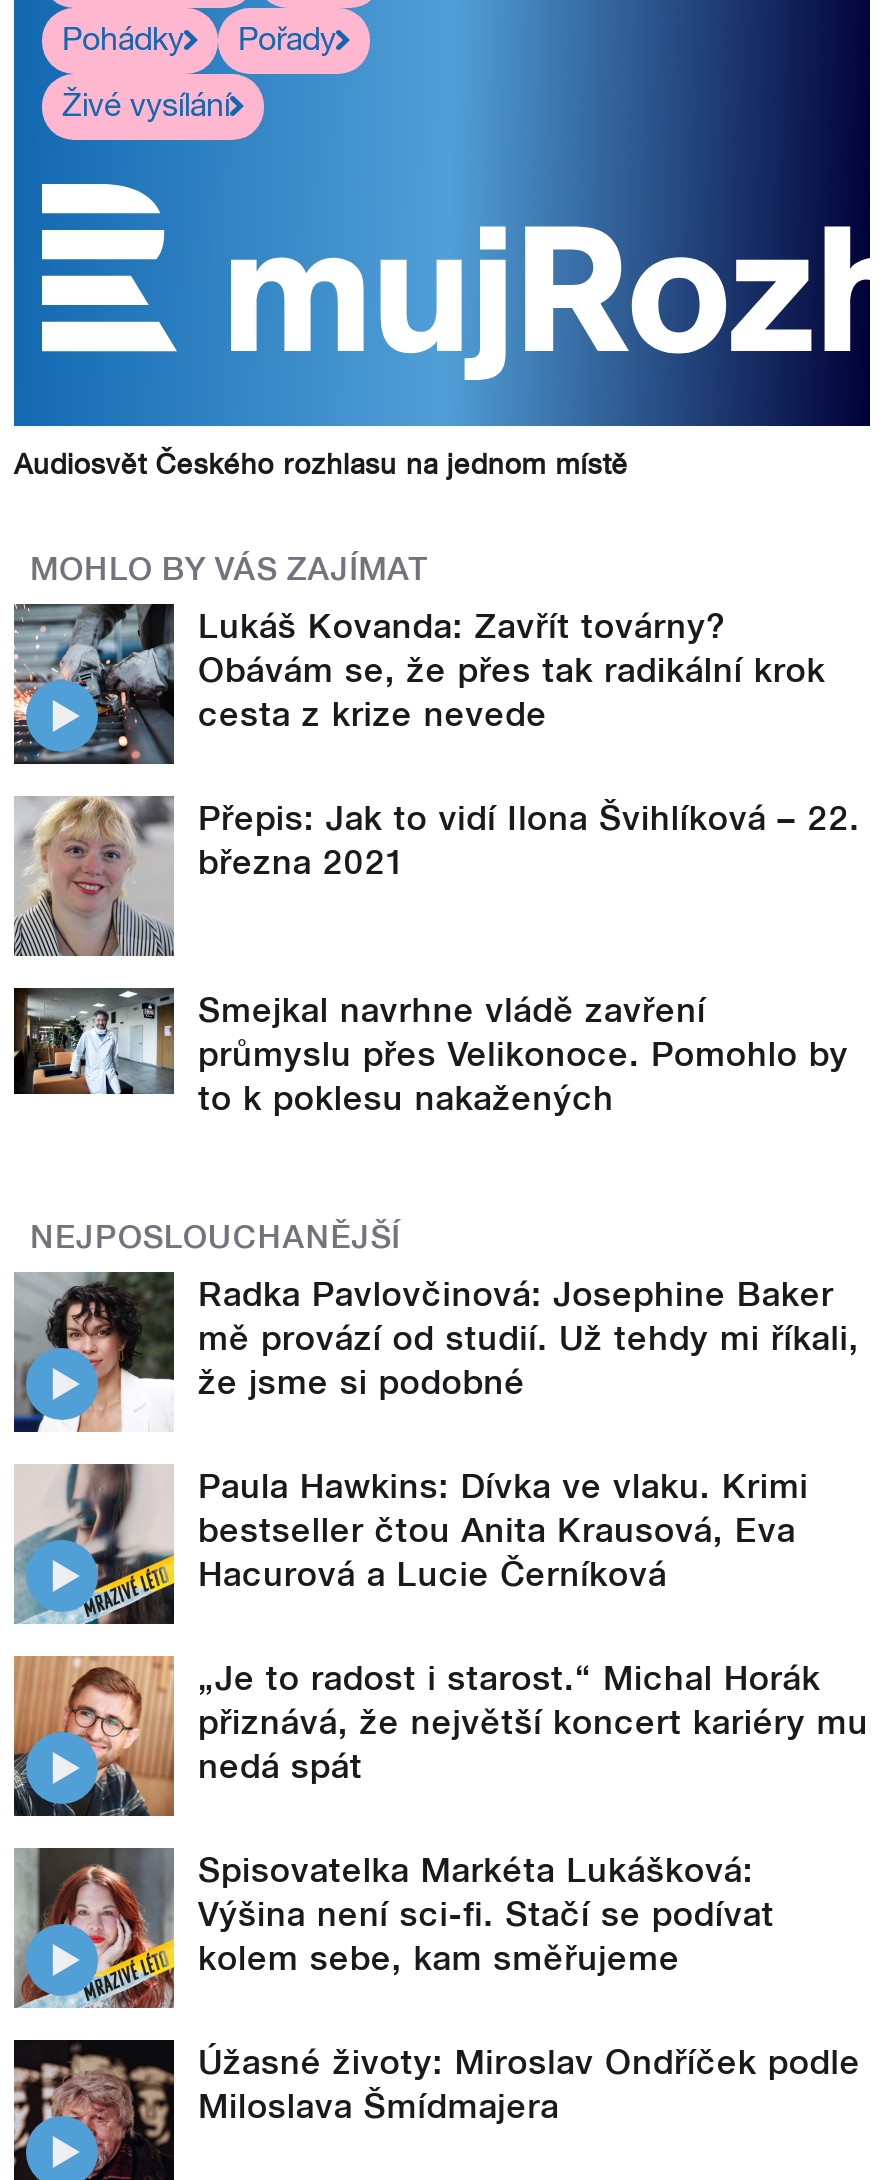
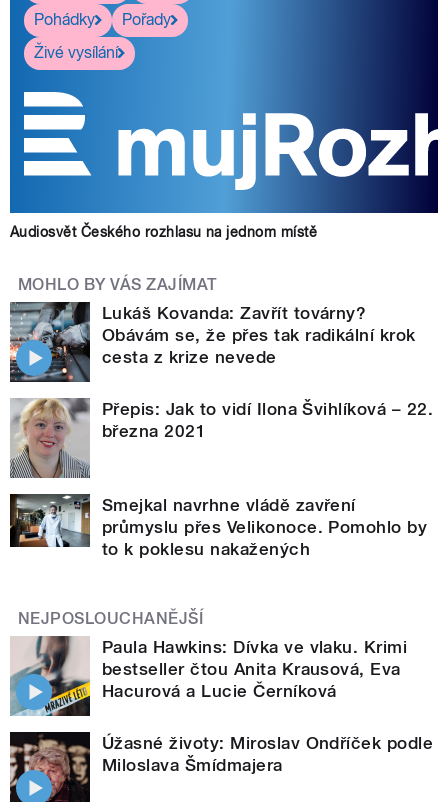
- [image]
- Radka Pavlovčinová: Josephine Baker
- mě provází od studií. Už tehdy mi říkali,
- že jsme si podobné

- [image]
- „Je to radost i starost.“ Michal Horák
- přiznává, že největší koncert kariéry mu
- nedá spát
- Spisovatelka Markéta Lukášková:
- Výšina není sci-fi. Stačí se podívat
- kolem sebe, kam směřujeme

- [image]
